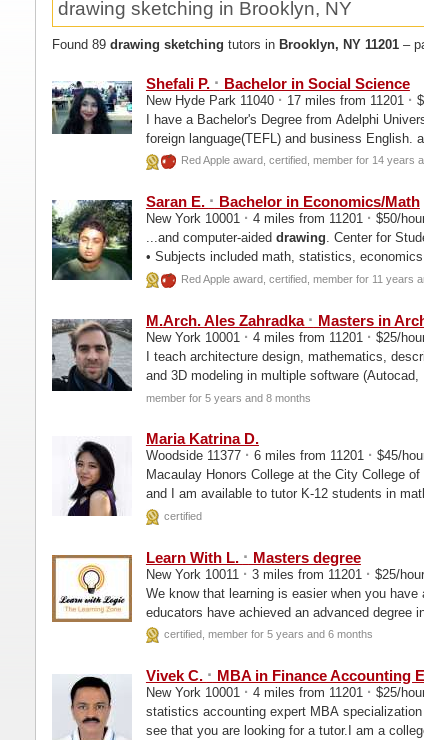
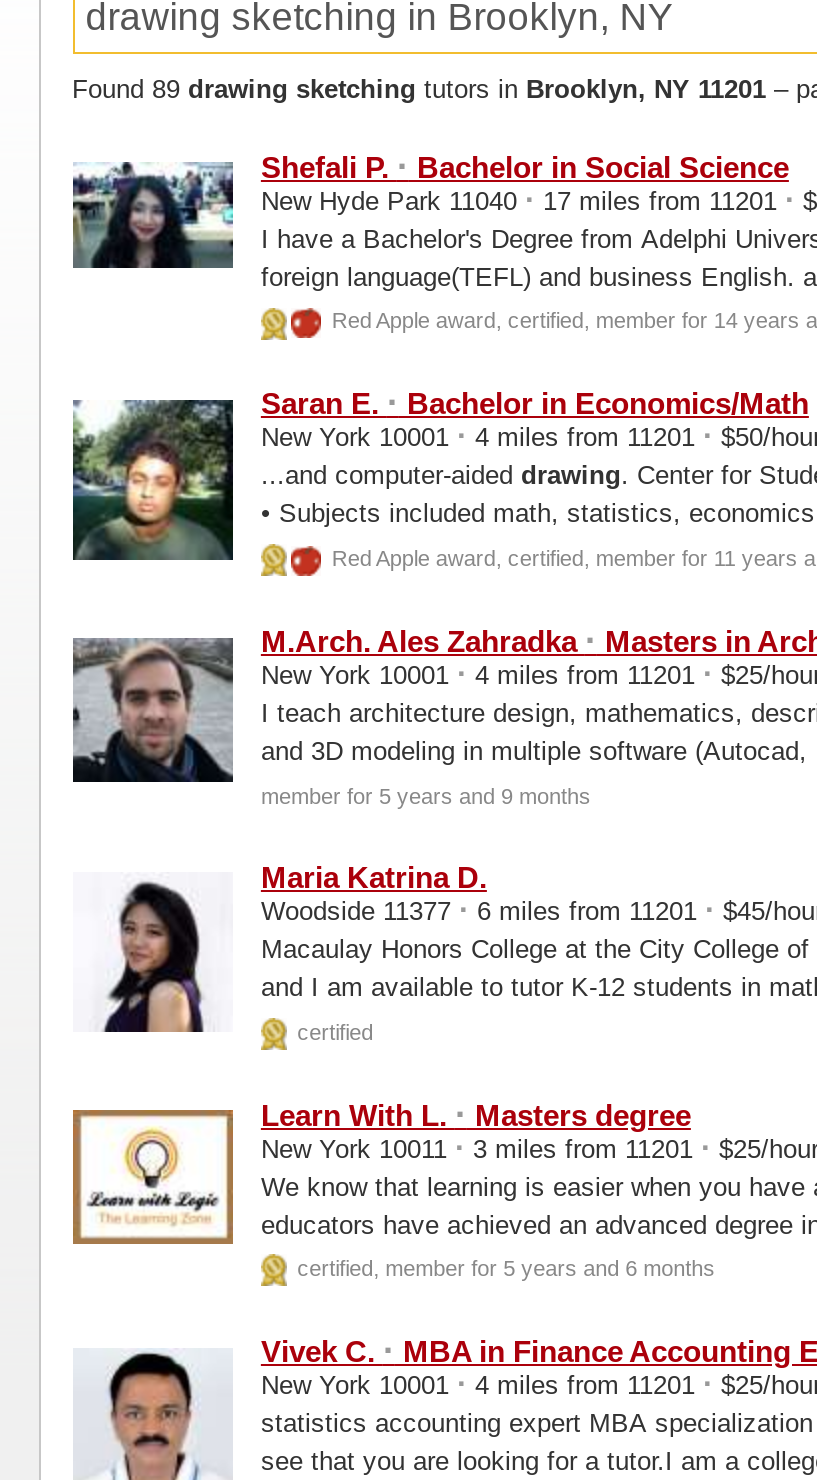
- member for 5 years and 8 months
+ member for 5 years and 9 months
